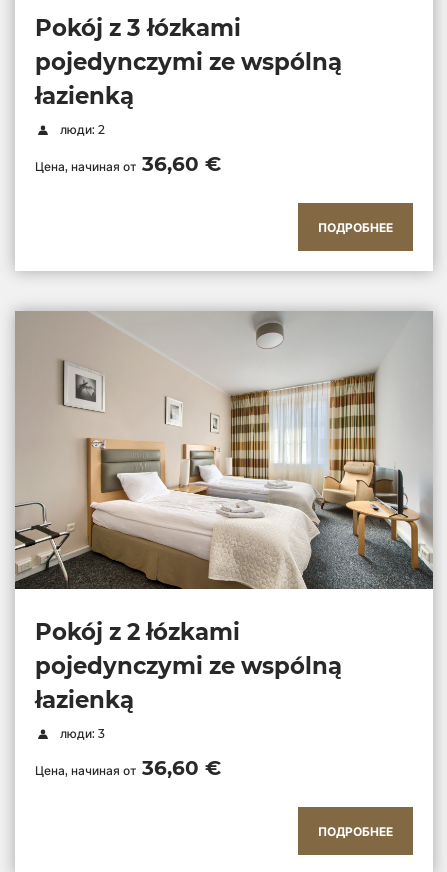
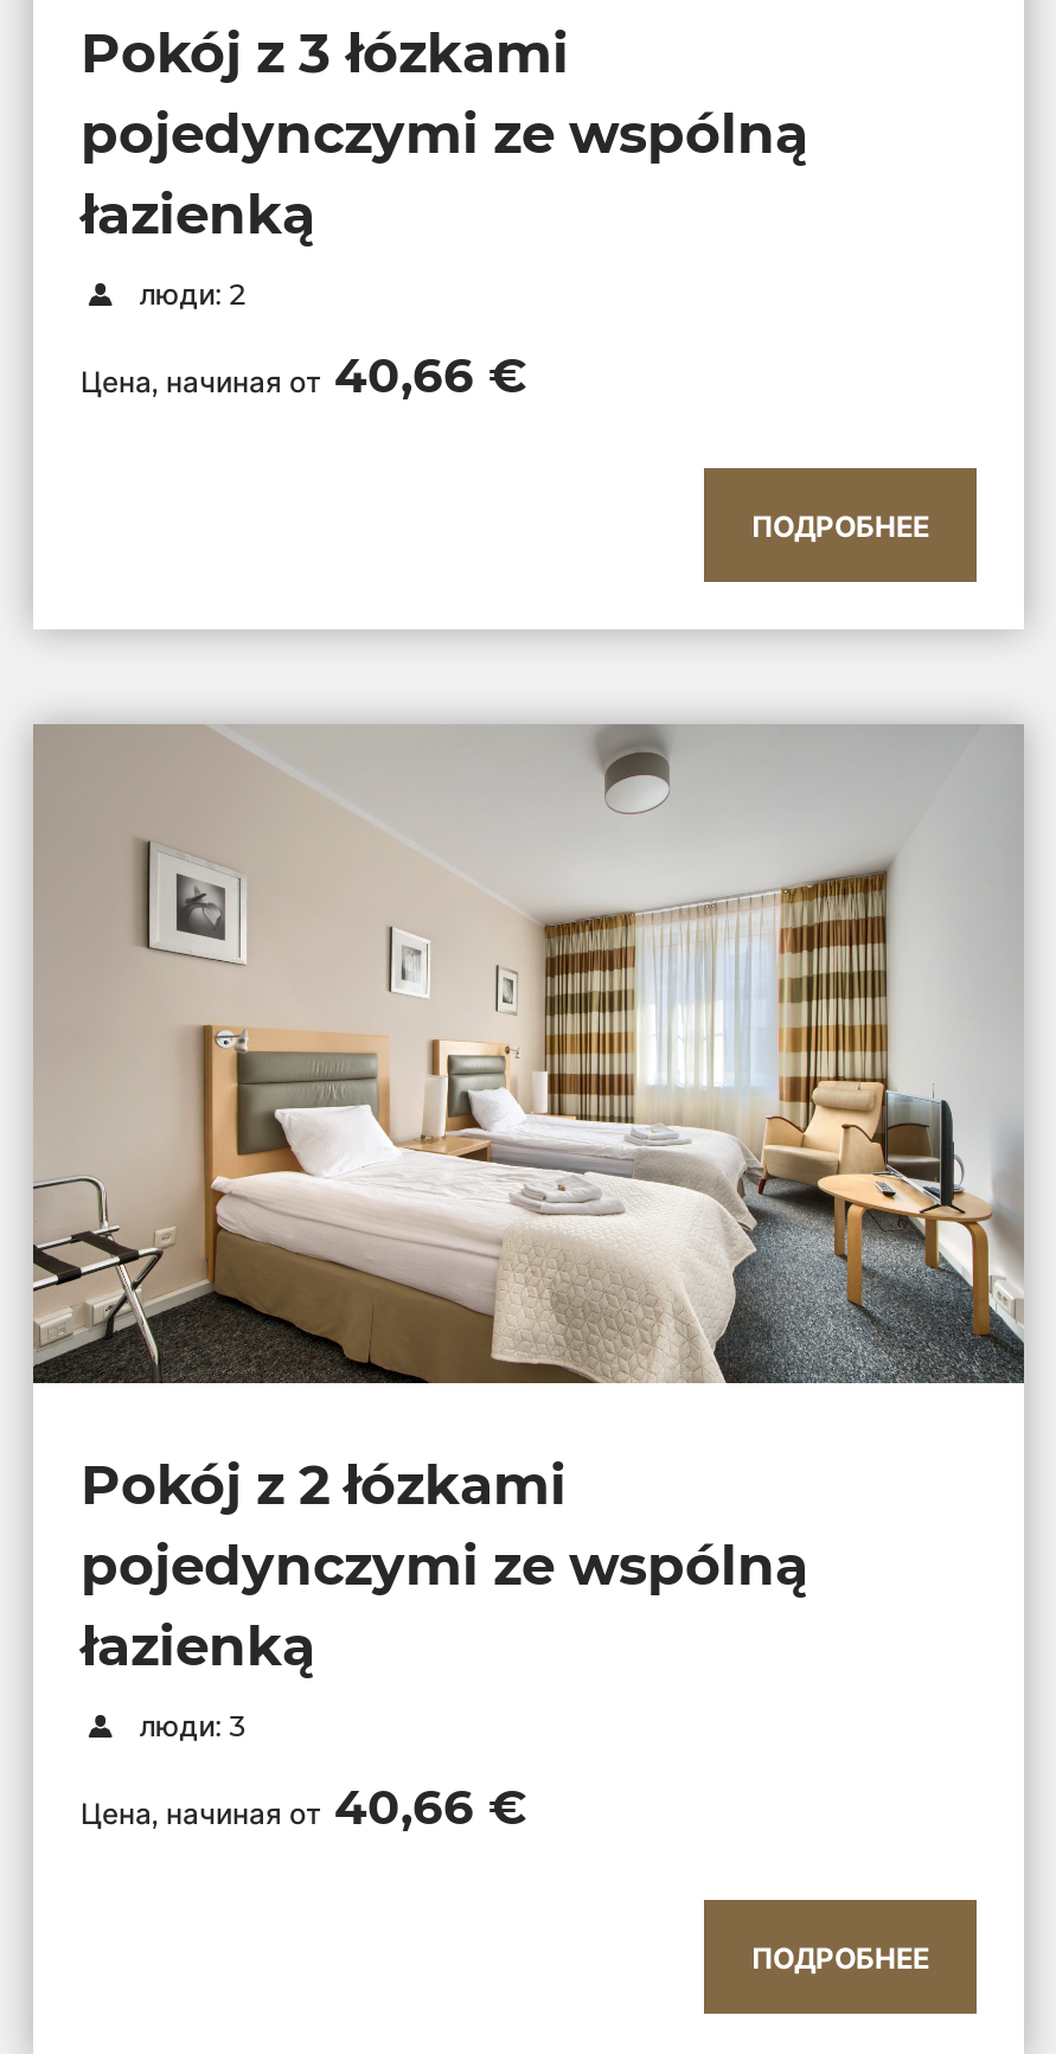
- Цена, начиная от 36,60 €
+ Цена, начиная от 40,66 €

- Цена, начиная от 36,60 €
+ Цена, начиная от 40,66 €
